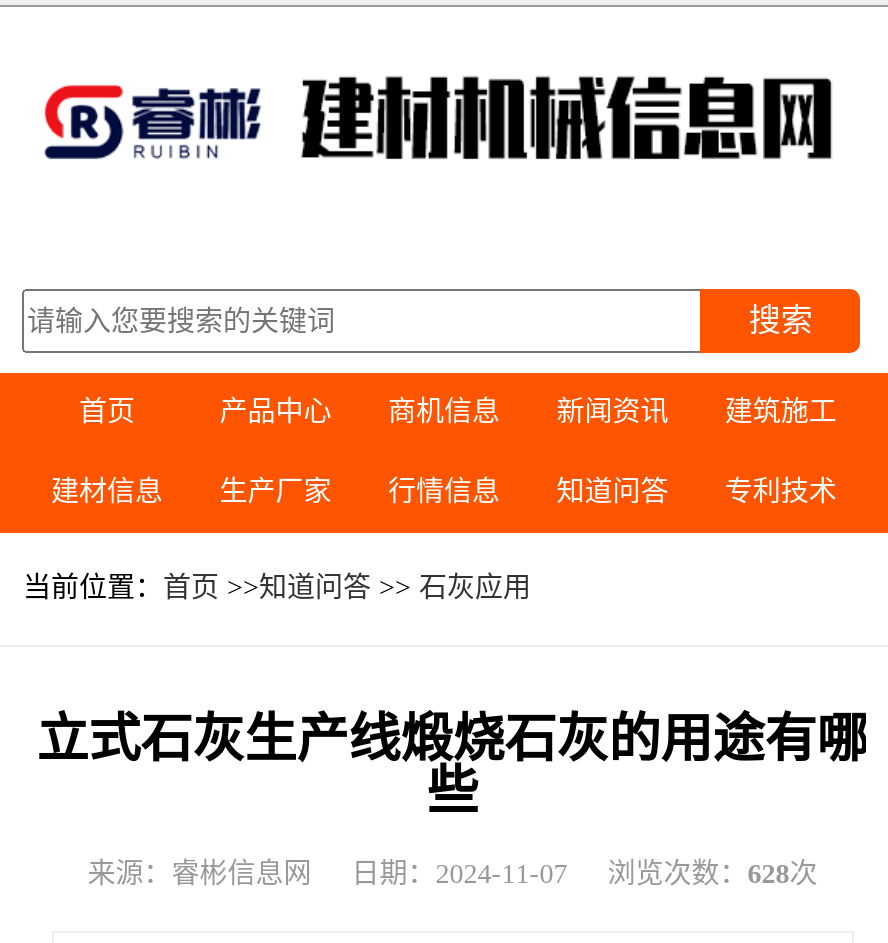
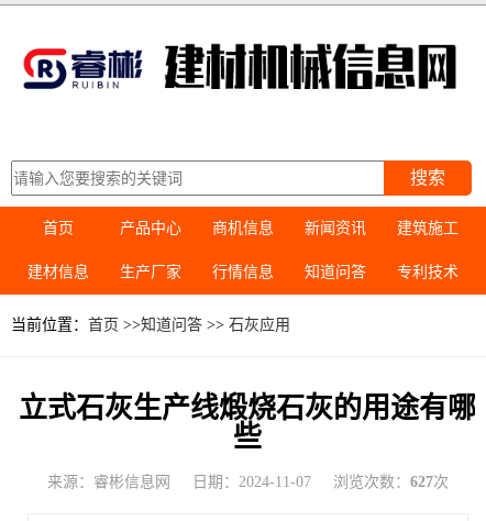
- 来源：睿彬信息网 日期：2024-11-07 浏览次数：628次
+ 来源：睿彬信息网 日期：2024-11-07 浏览次数：627次
